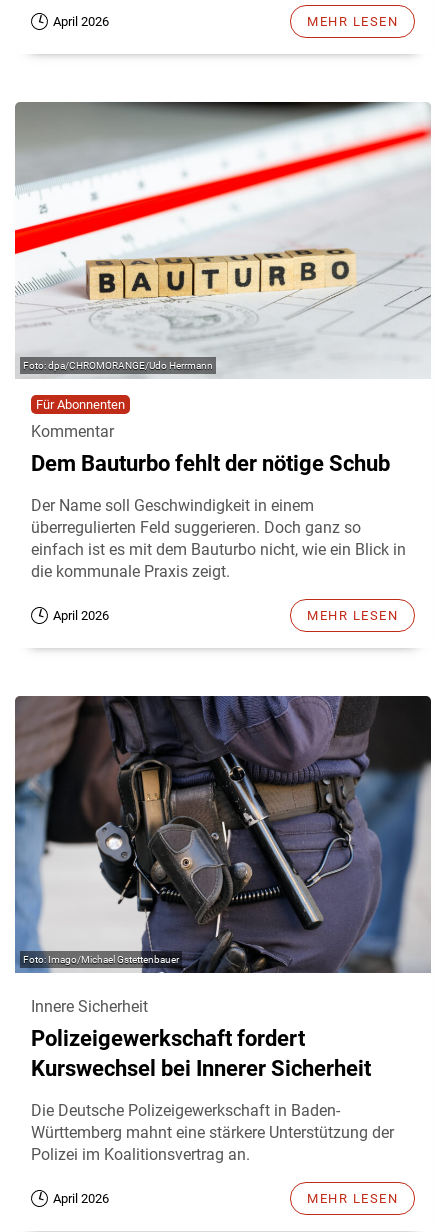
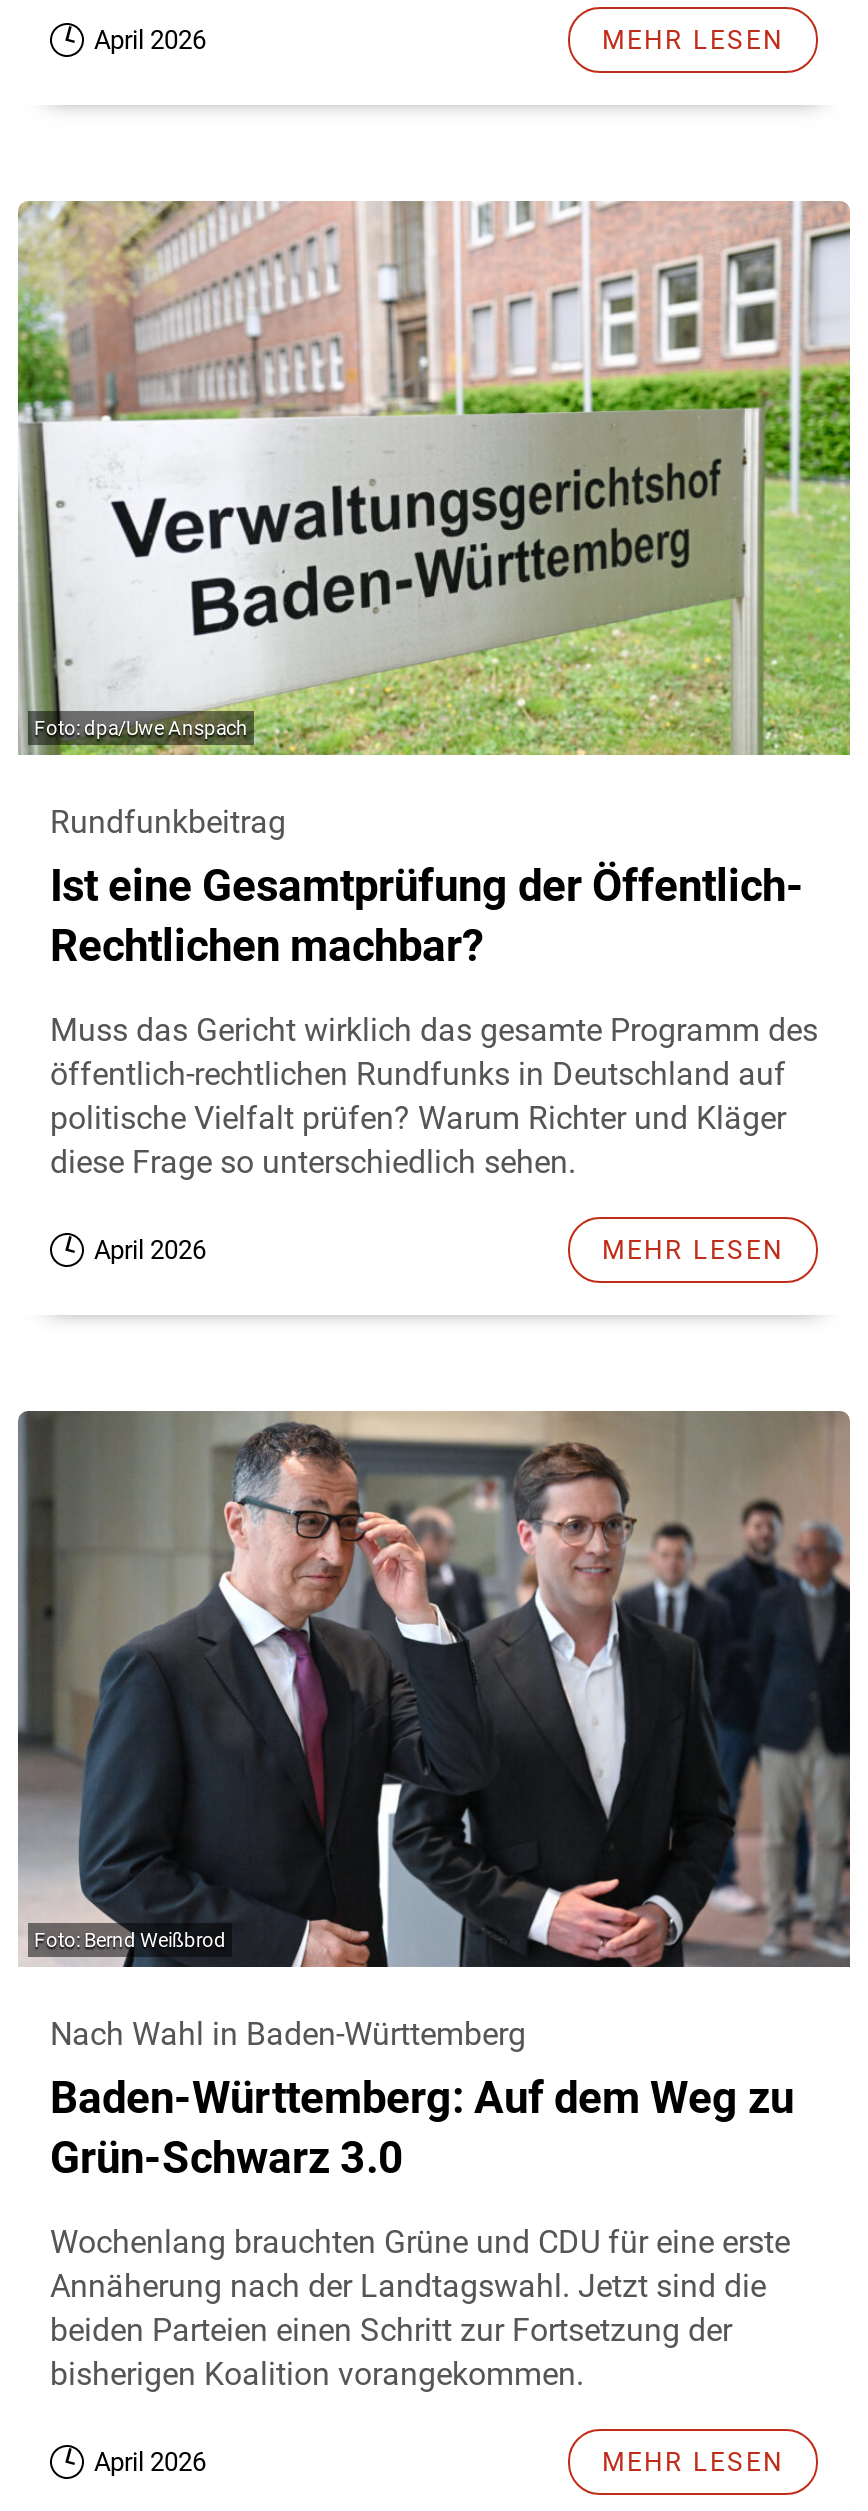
- [image]
- dpa/CHROMORANGE/Udo Herrmann
- Für Abonnenten
- Kommentar
- Dem Bauturbo fehlt der nötige Schub
- Der Name soll Geschwindigkeit in einem
- überregulierten Feld suggerieren. Doch ganz so
- einfach ist es mit dem Bauturbo nicht, wie ein Blick in
- die kommunale Praxis zeigt.
+ [image]
+ dpa/Uwe Anspach
+ Rundfunkbeitrag
+ Ist eine Gesamtprüfung der Öffentlich-
+ Rechtlichen machbar?
+ Muss das Gericht wirklich das gesamte Programm des
+ öffentlich-rechtlichen Rundfunks in Deutschland auf
+ politische Vielfalt prüfen? Warum Richter und Kläger
+ diese Frage so unterschiedlich sehen.

- [image]
- Imago/Michael Gstettenbauer
+ [image]
+ Bernd Weißbrod

- Innere Sicherheit
- Polizeigewerkschaft fordert
- Kurswechsel bei Innerer Sicherheit
+ Nach Wahl in Baden-Württemberg
+ Baden-Württemberg: Auf dem Weg zu
+ Grün-Schwarz 3.0

- Die Deutsche Polizeigewerkschaft in Baden-
- Württemberg mahnt eine stärkere Unterstützung der
- Polizei im Koalitionsvertrag an.
+ Wochenlang brauchten Grüne und CDU für eine erste
+ Annäherung nach der Landtagswahl. Jetzt sind die
+ beiden Parteien einen Schritt zur Fortsetzung der
+ bisherigen Koalition vorangekommen.
